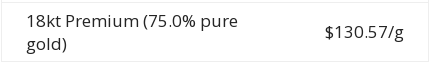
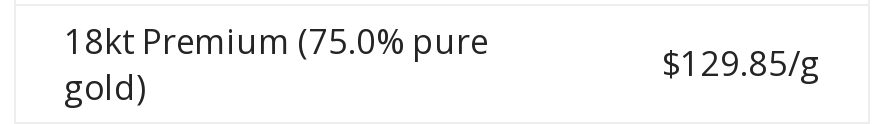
- $130.57/g
+ $129.85/g
